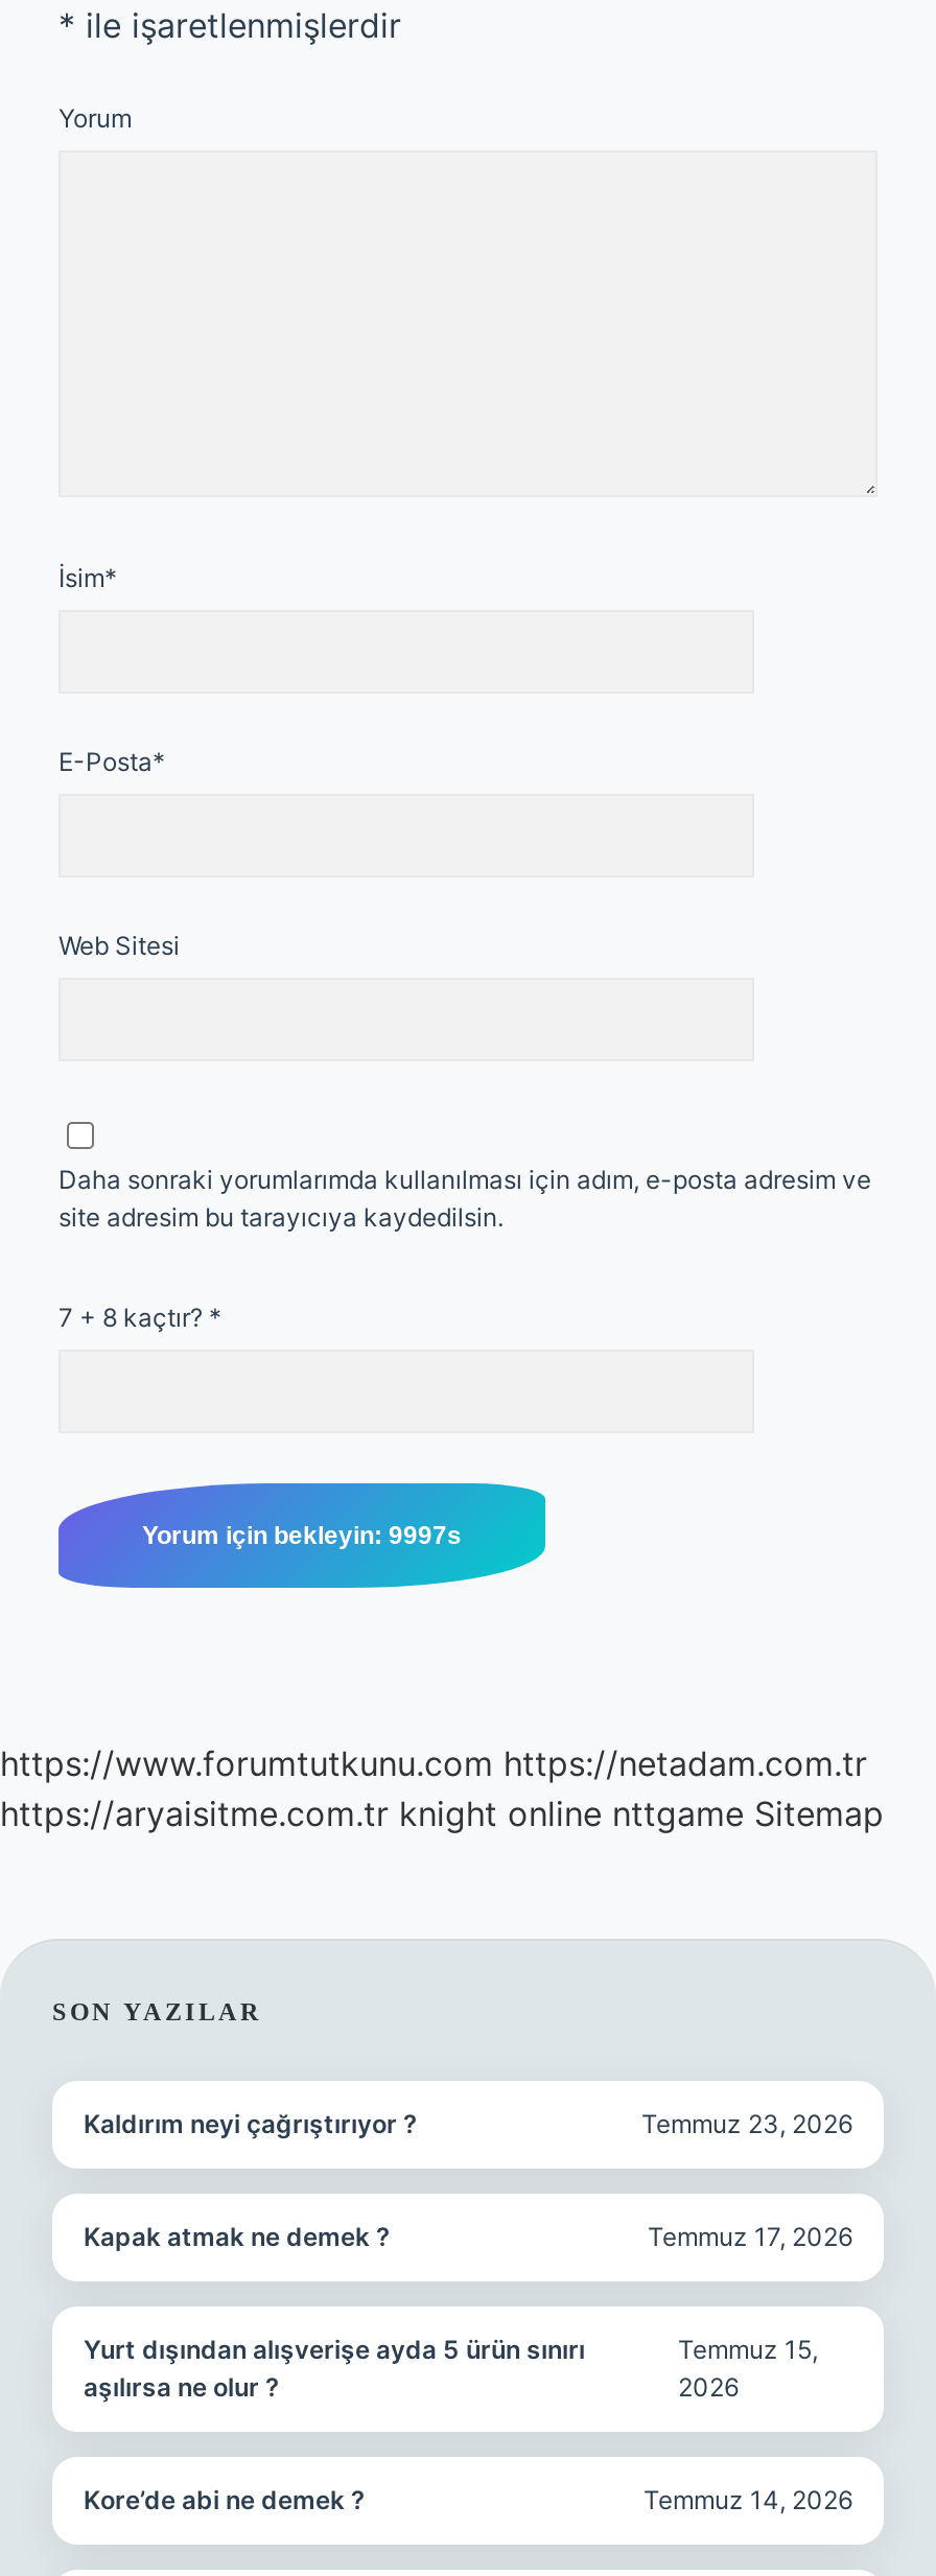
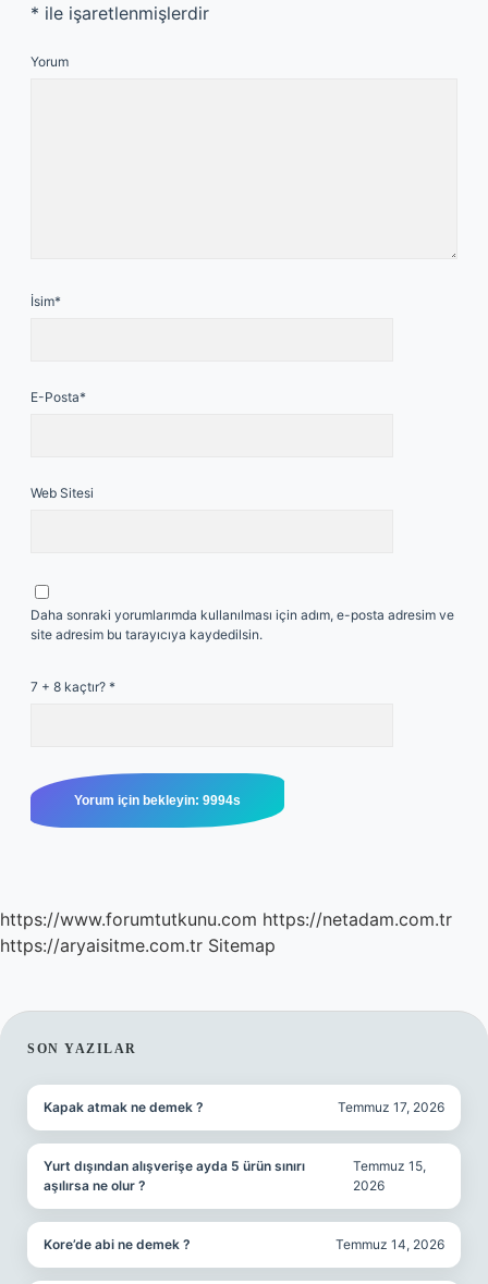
- https://aryaisitme.com.tr knight online nttgame Sitemap
+ https://aryaisitme.com.tr Sitemap

- Kaldırım neyi çağrıştırıyor ?
- Temmuz 23, 2026
